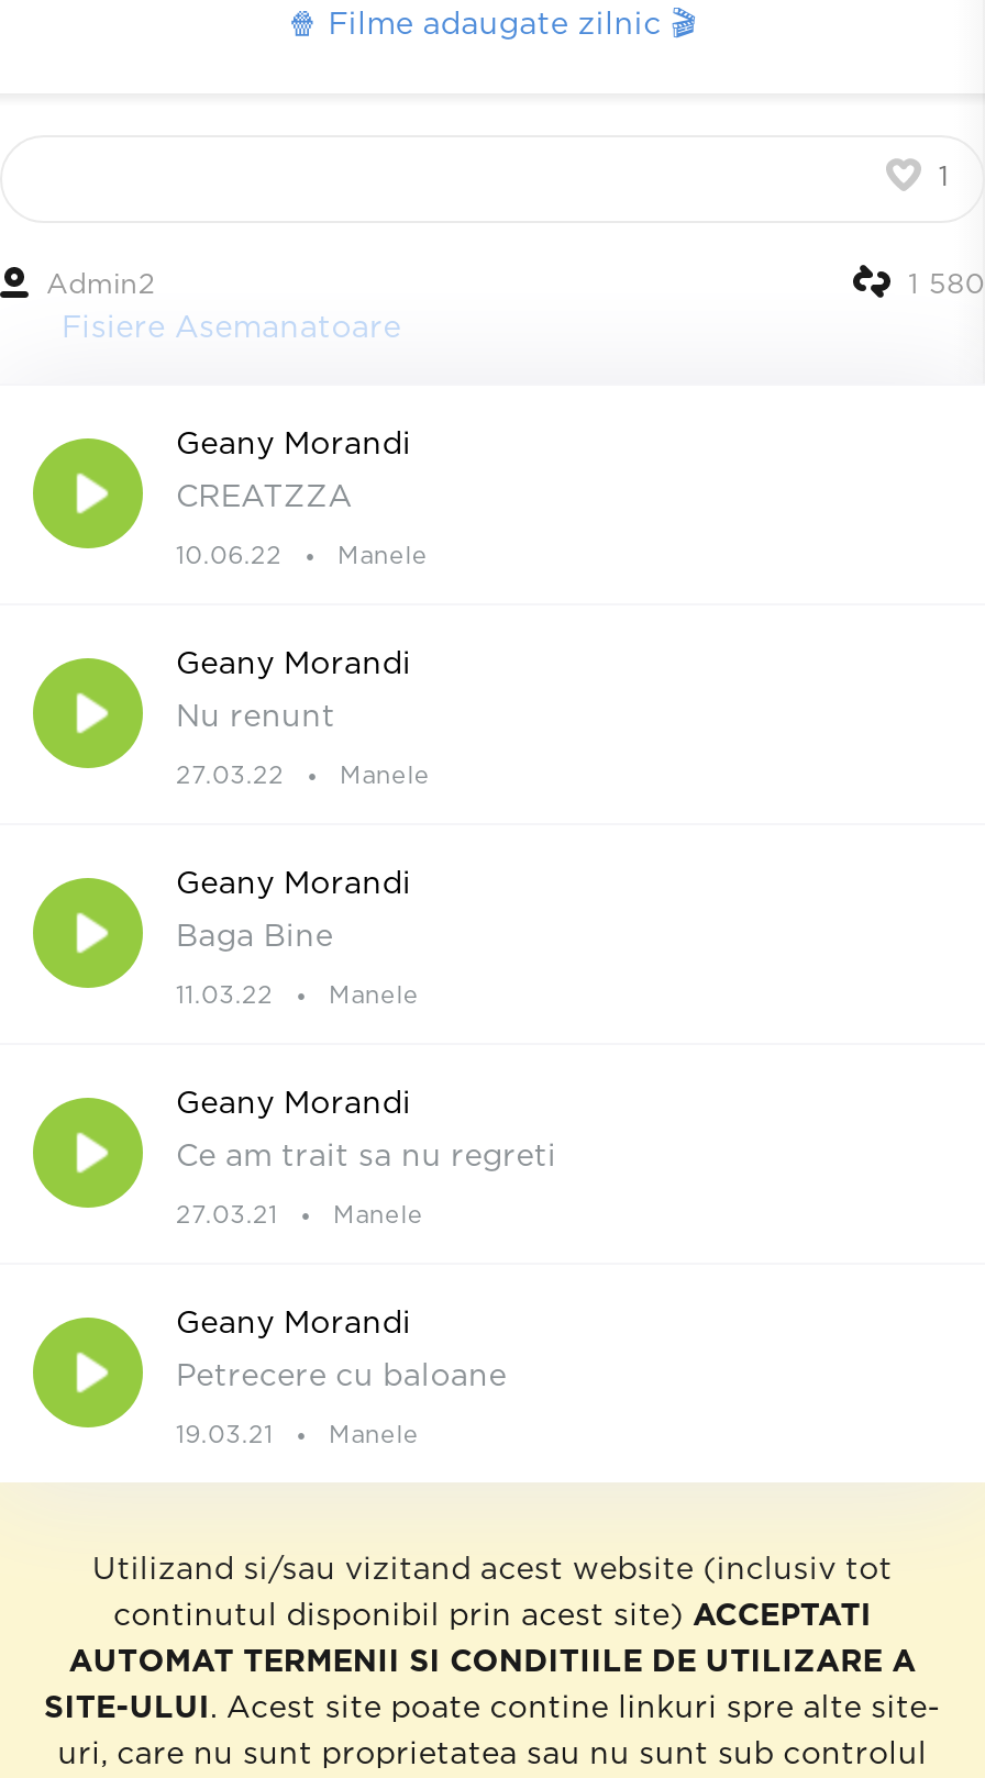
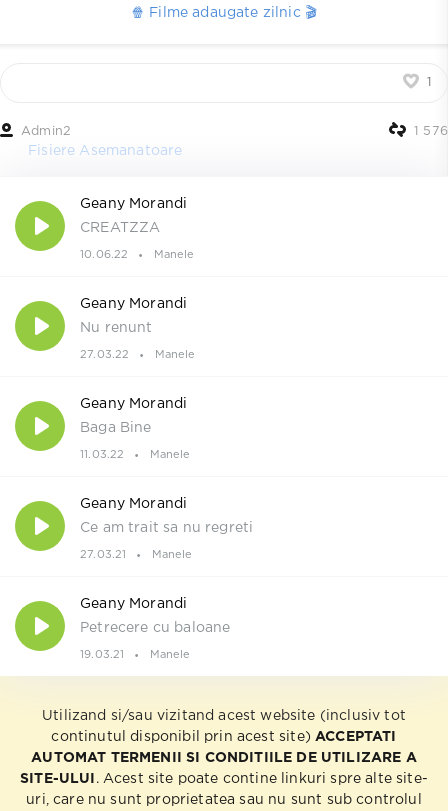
- 1 580
+ 1 576
